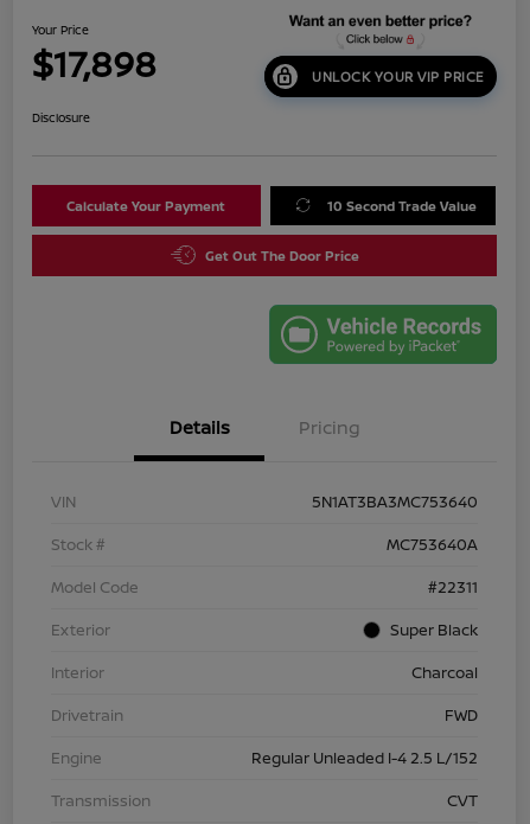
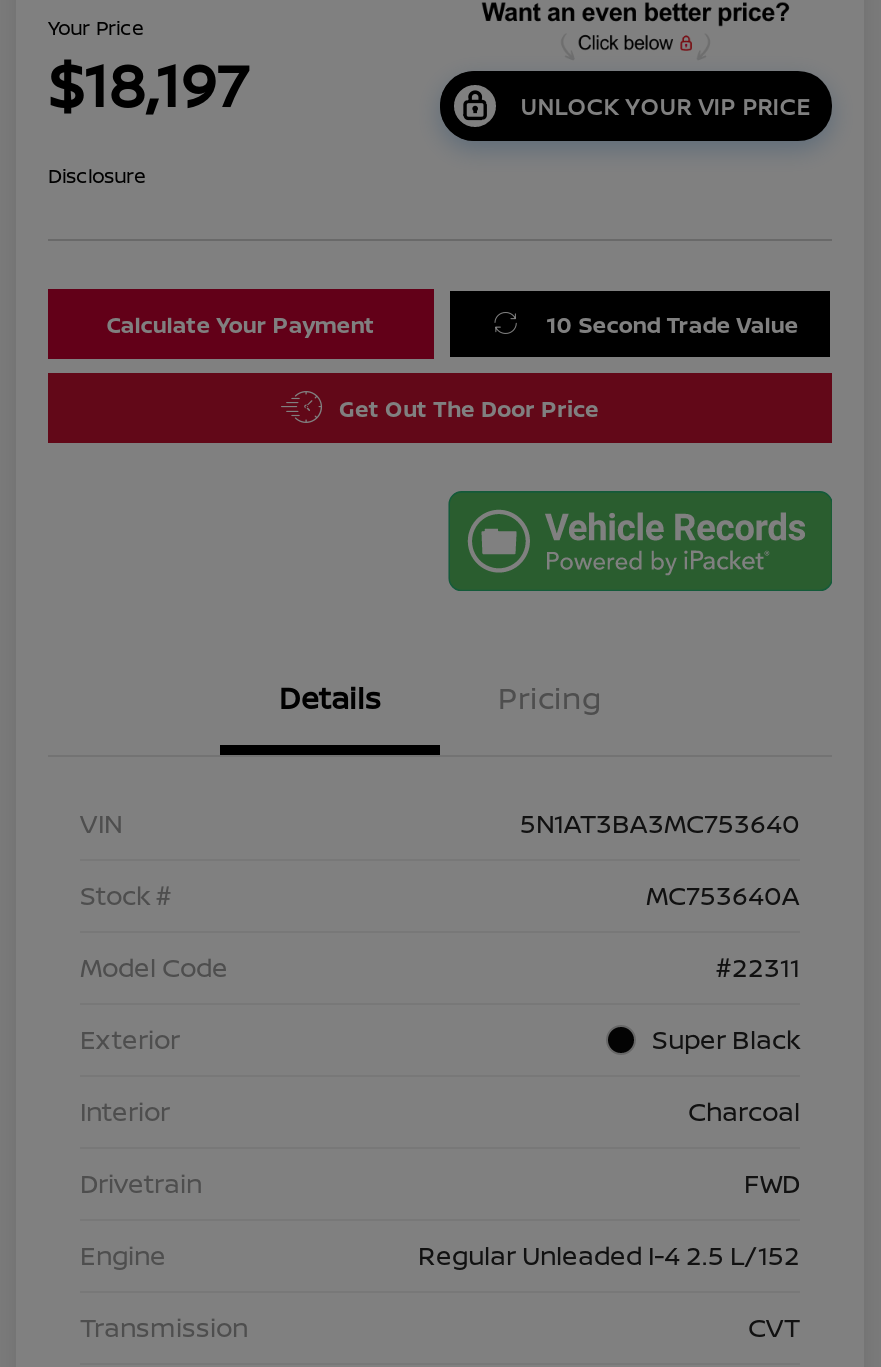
- $17,898
+ $18,197
